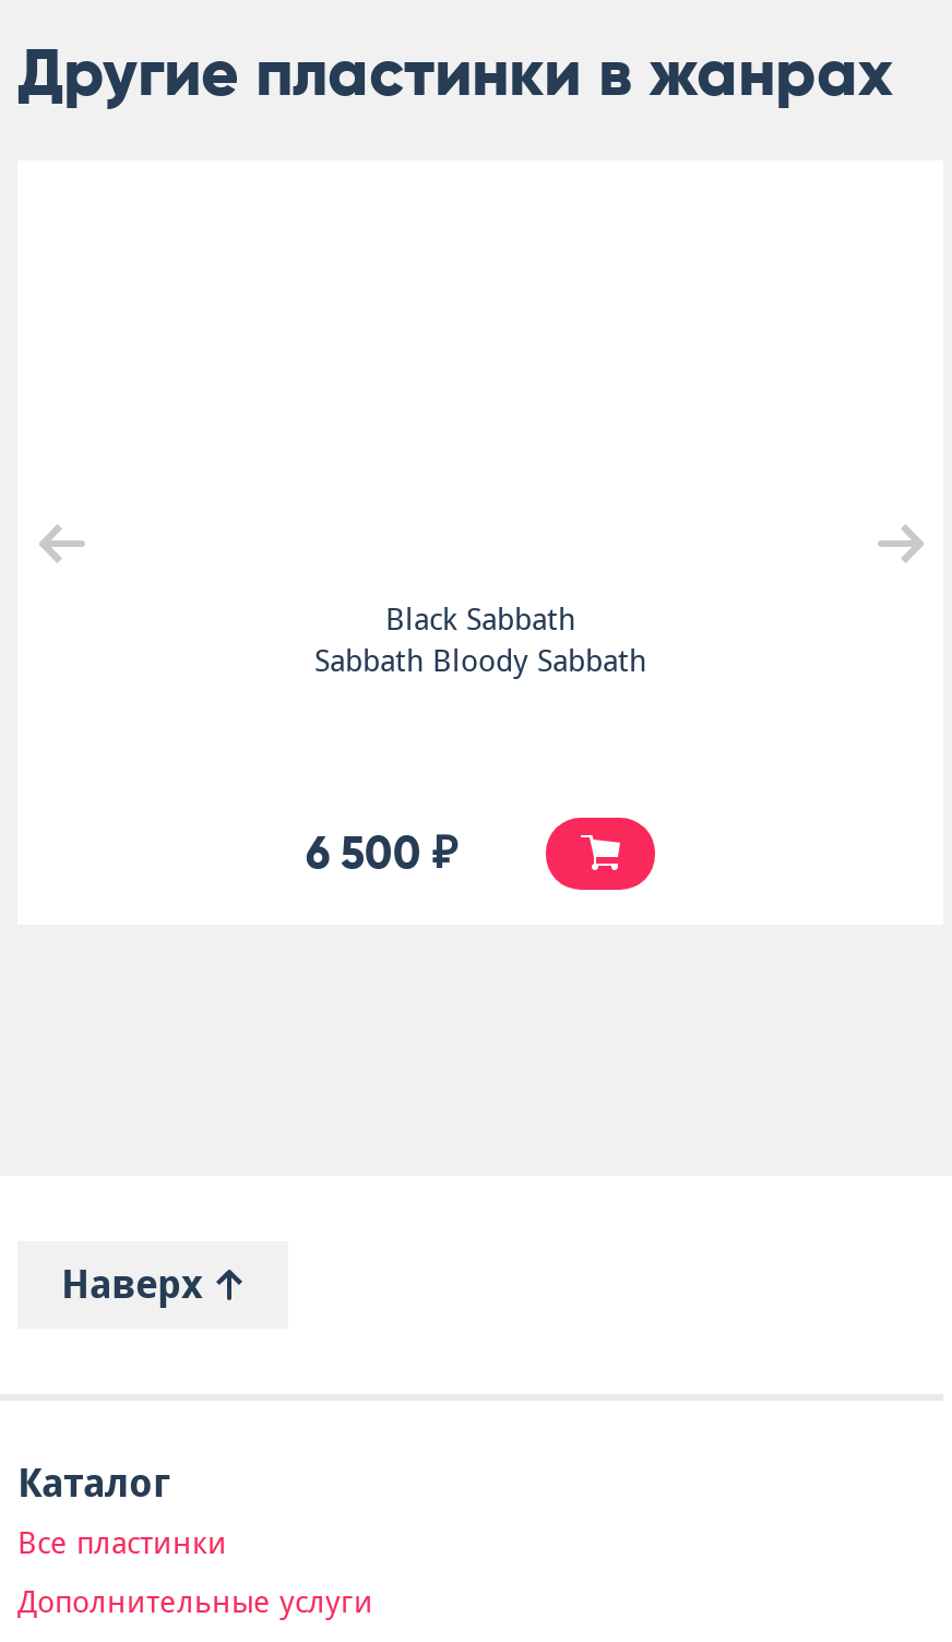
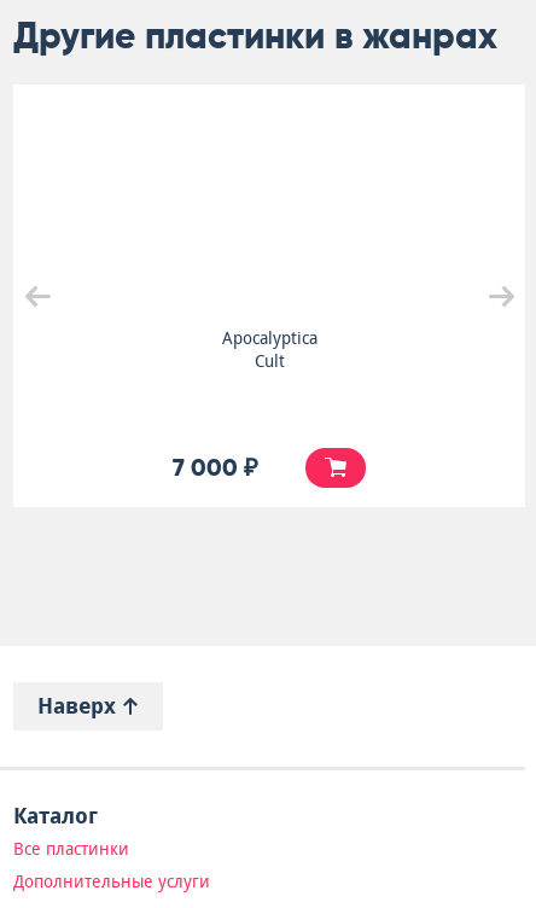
- Black Sabbath
- Sabbath Bloody Sabbath
+ Apocalyptica
+ Cult

- 6 500 ₽
+ 7 000 ₽
